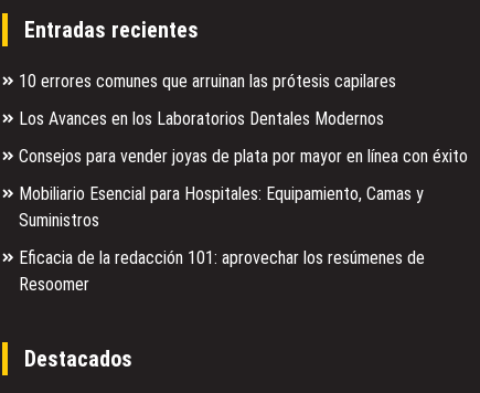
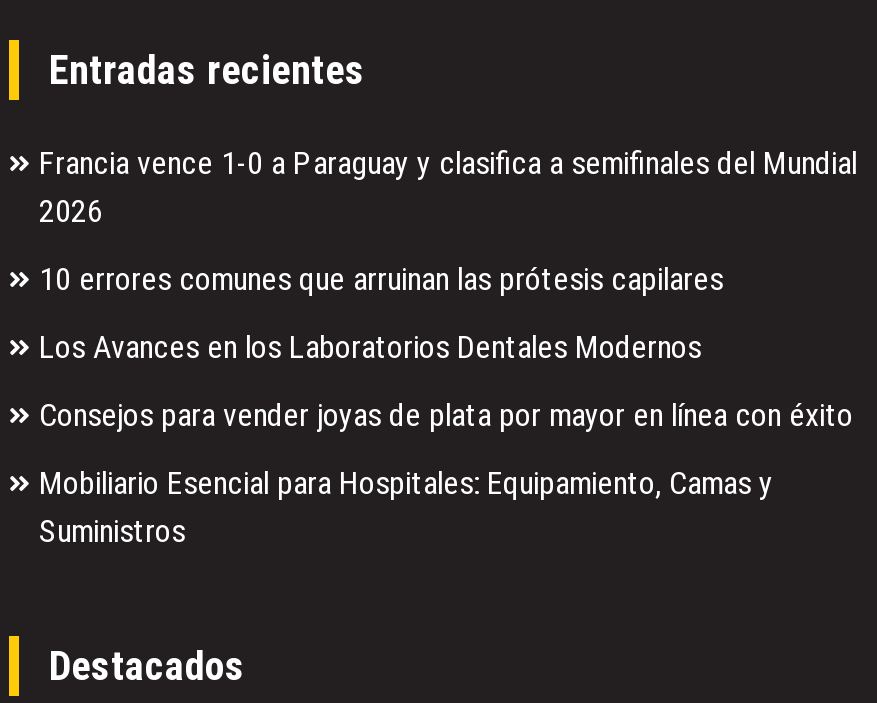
+ Francia vence 1-0 a Paraguay y clasifica a semifinales del Mundial
+ 2026

moved down: 10 errores comunes que arruinan las prótesis capilares | Los Avances en los Laboratorios Dentales Modernos | Consejos para vender joyas de plata por mayor en línea con éxito | Mobiliario Esencial para Hospitales: Equipamiento, Camas y | Suministros

- Eficacia de la redacción 101: aprovechar los resúmenes de
- Resoomer
